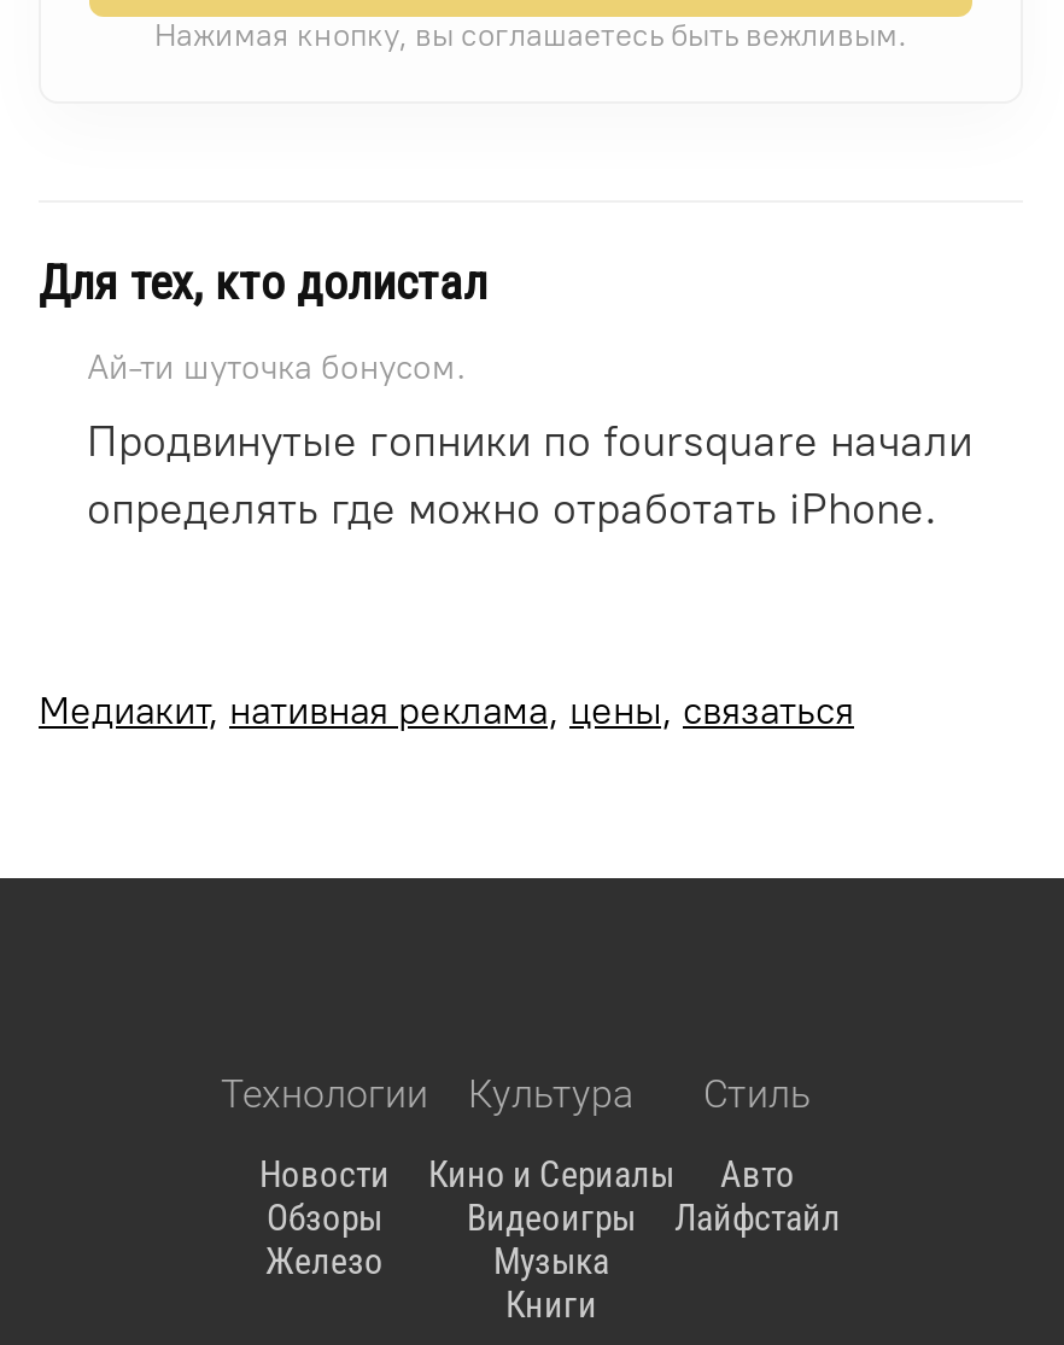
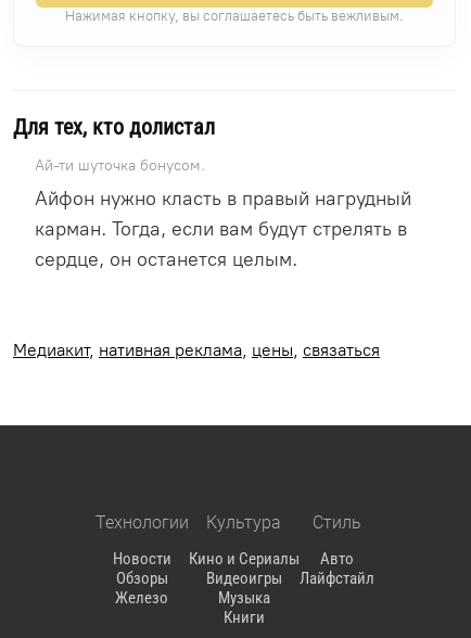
- Продвинутые гопники по foursquare начали
- определять где можно отработать iPhone.
+ Айфон нужно класть в правый нагрудный
+ карман. Тогда, если вам будут стрелять в
+ сердце, он останется целым.
